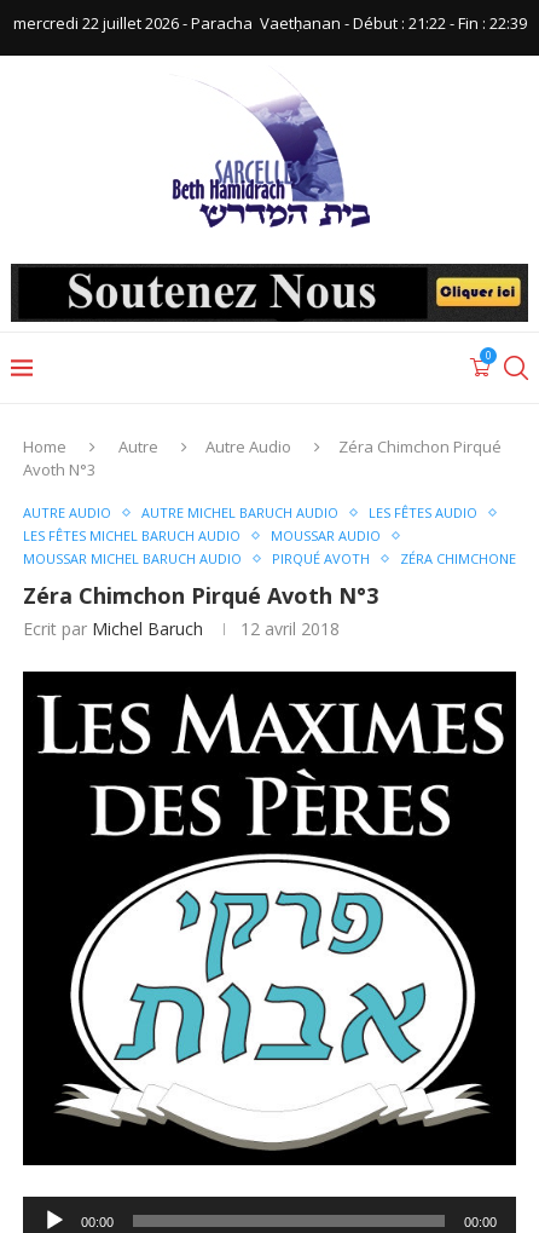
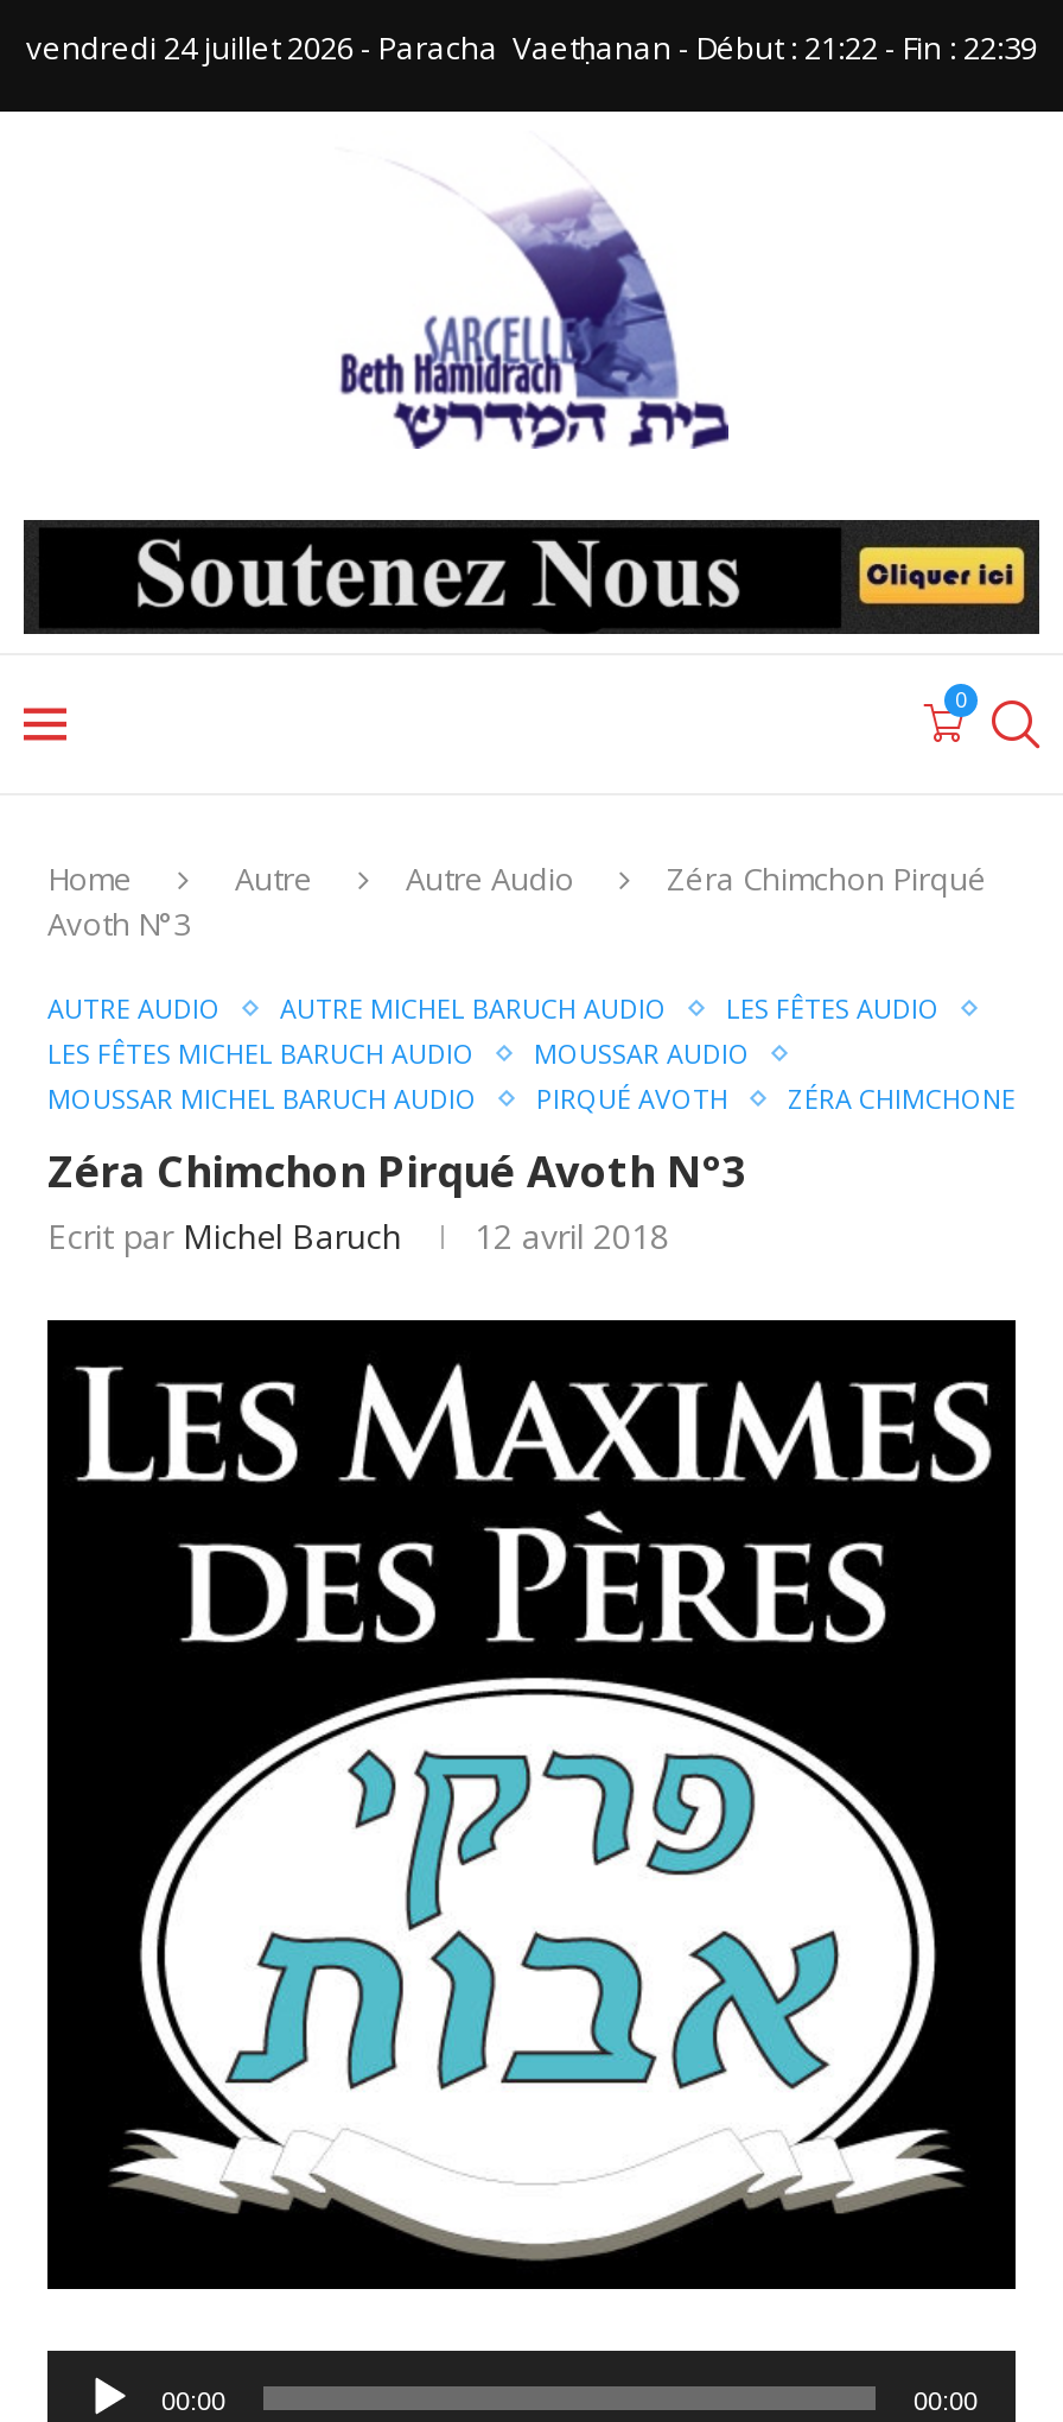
- mercredi 22 juillet 2026 - Paracha Vaetḥanan - Début : 21:22 - Fin : 22:39
+ vendredi 24 juillet 2026 - Paracha Vaetḥanan - Début : 21:22 - Fin : 22:39
